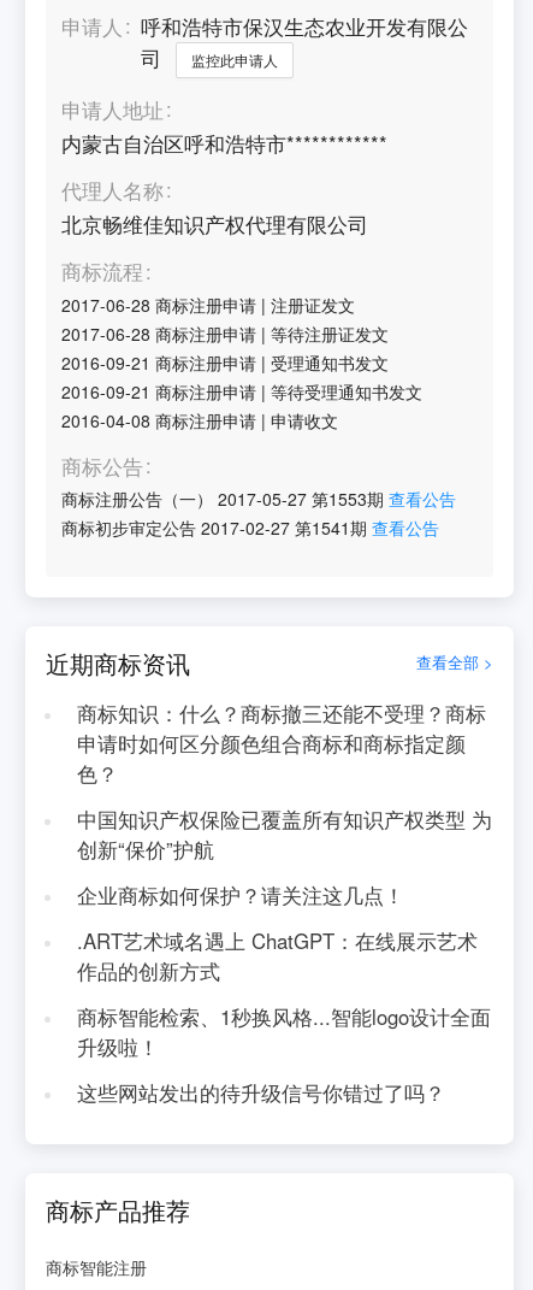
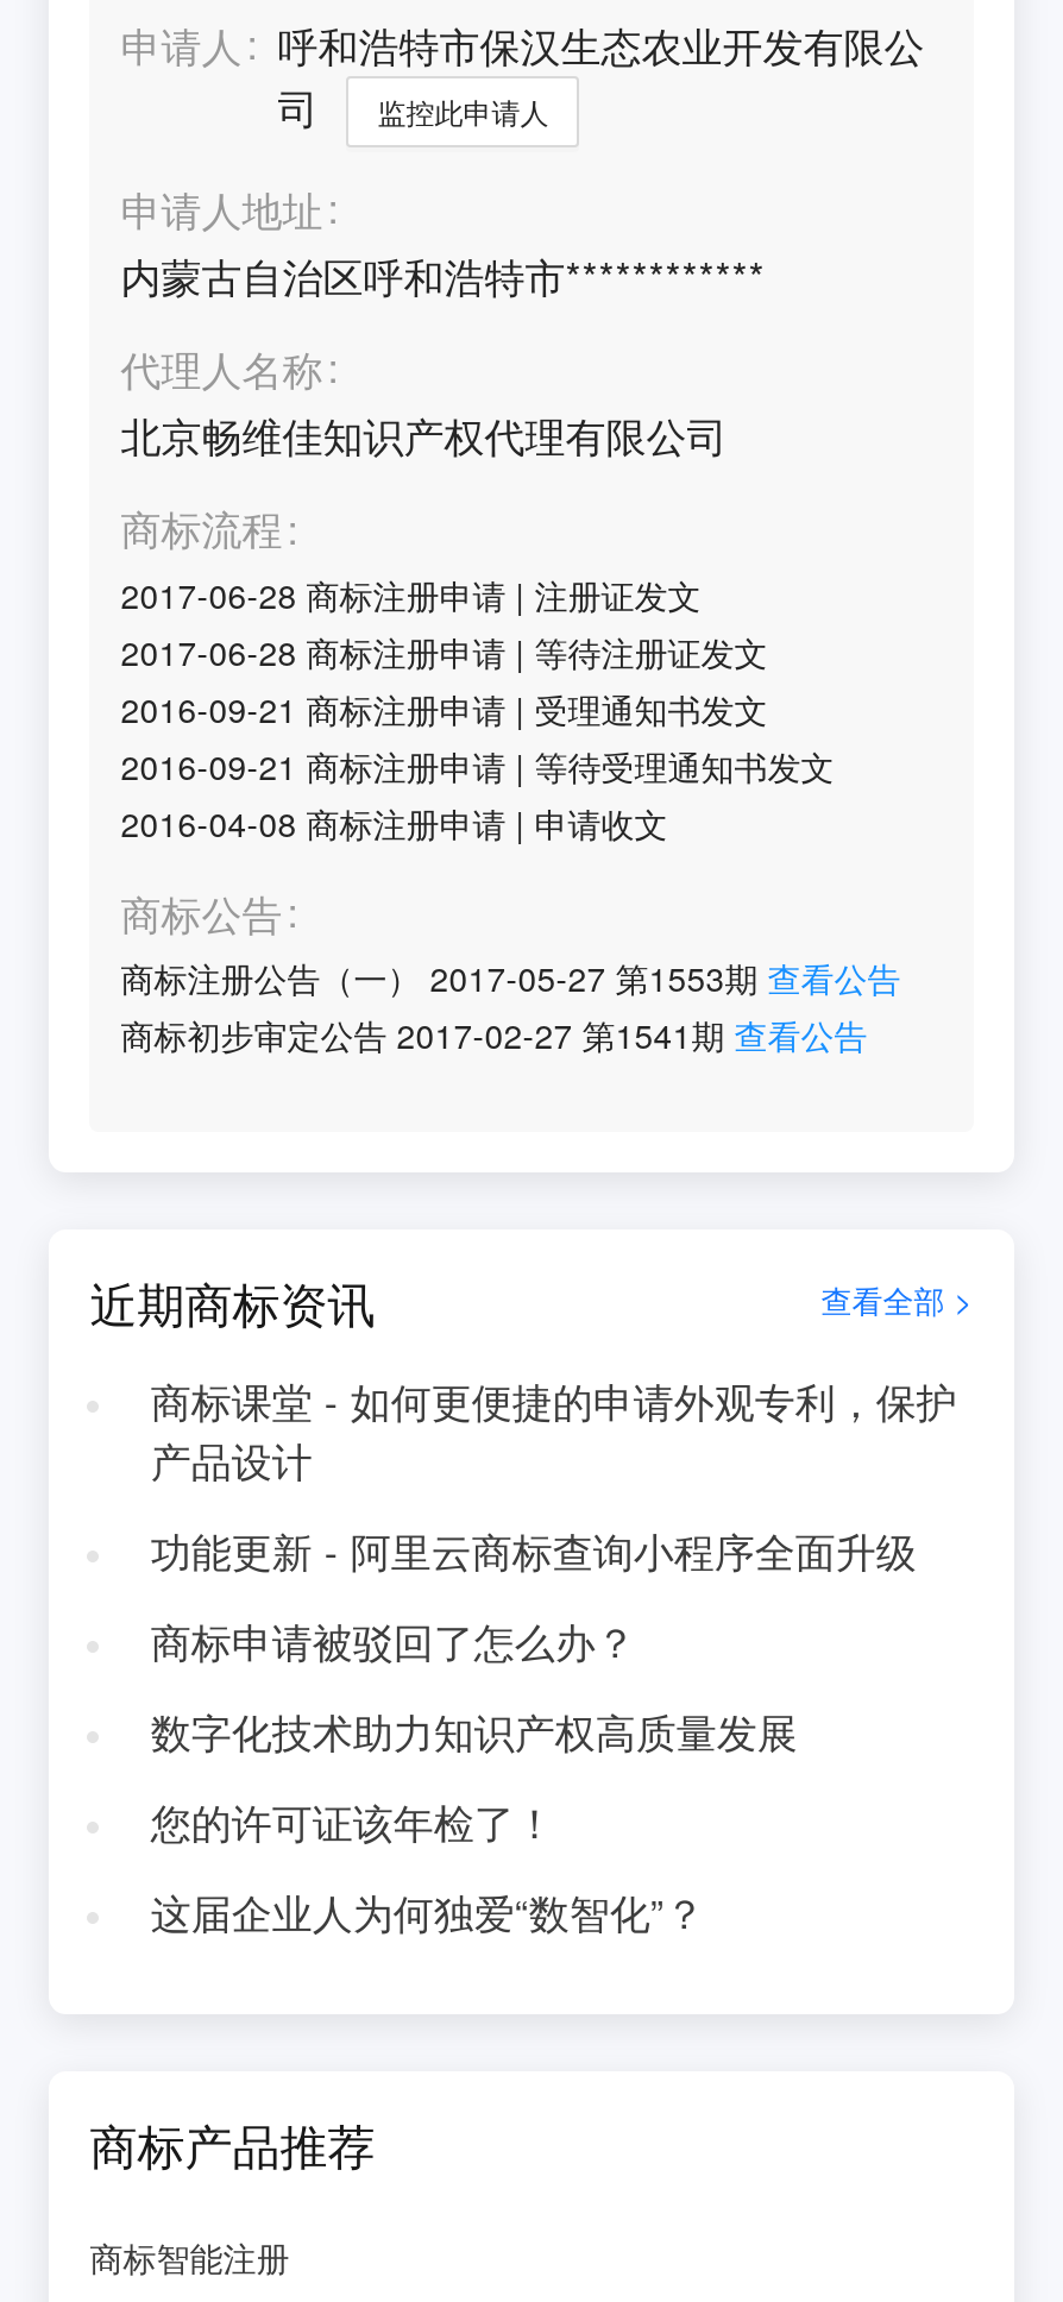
- 商标知识：什么？商标撤三还能不受理？商标
- 申请时如何区分颜色组合商标和商标指定颜
- 色？
+ 商标课堂 - 如何更便捷的申请外观专利，保护
+ 产品设计

- 中国知识产权保险已覆盖所有知识产权类型 为
- 创新“保价”护航
+ 功能更新 - 阿里云商标查询小程序全面升级

- 企业商标如何保护？请关注这几点！
+ 商标申请被驳回了怎么办？

- .ART艺术域名遇上 ChatGPT：在线展示艺术
- 作品的创新方式
+ 数字化技术助力知识产权高质量发展

- 商标智能检索、1秒换风格...智能logo设计全面
- 升级啦！
+ 您的许可证该年检了！

- 这些网站发出的待升级信号你错过了吗？
+ 这届企业人为何独爱“数智化”？
